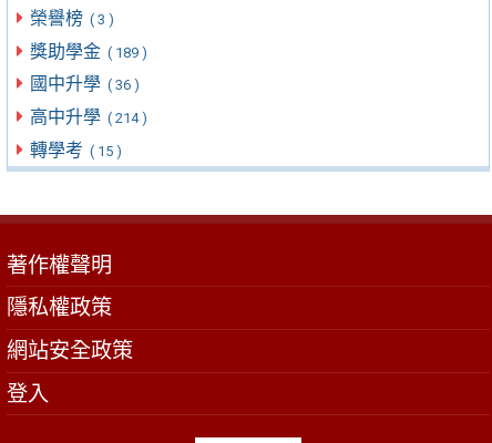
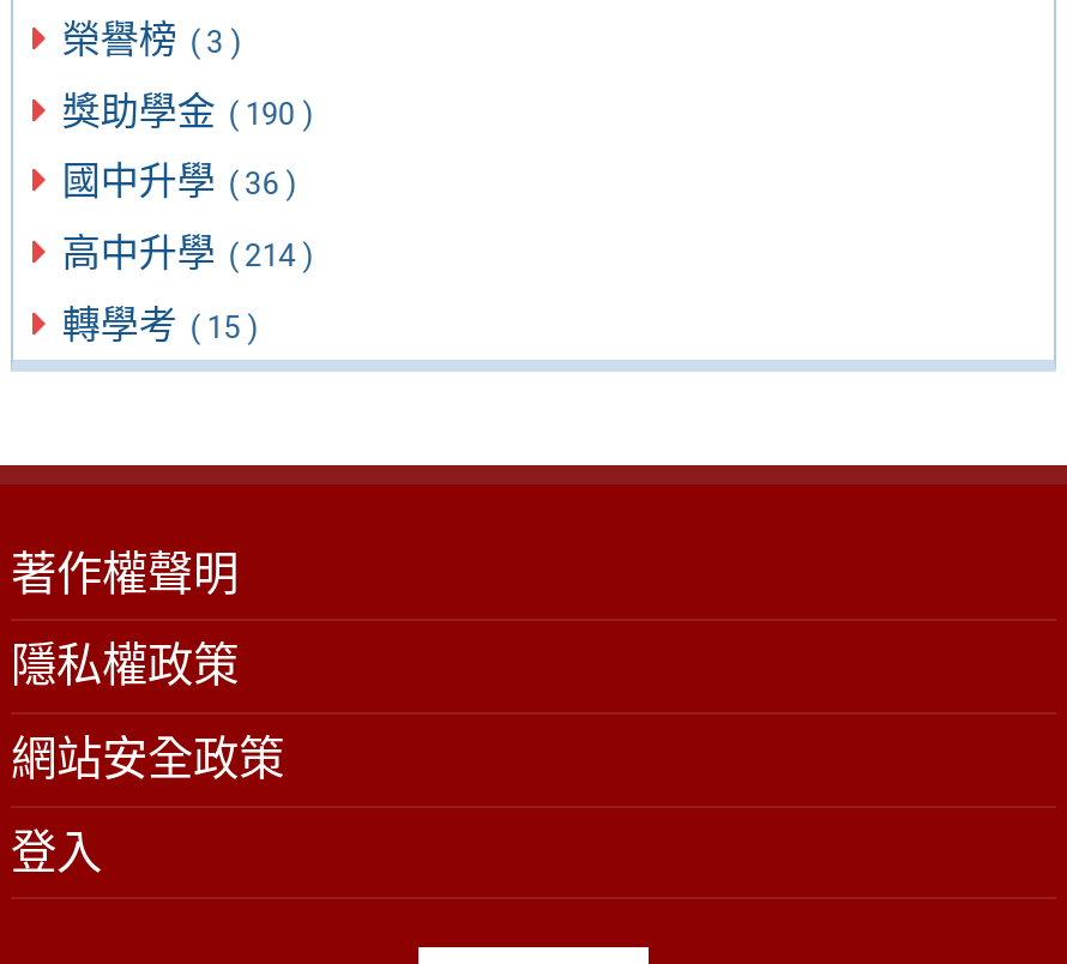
- 獎助學金 ( 189 )
+ 獎助學金 ( 190 )
